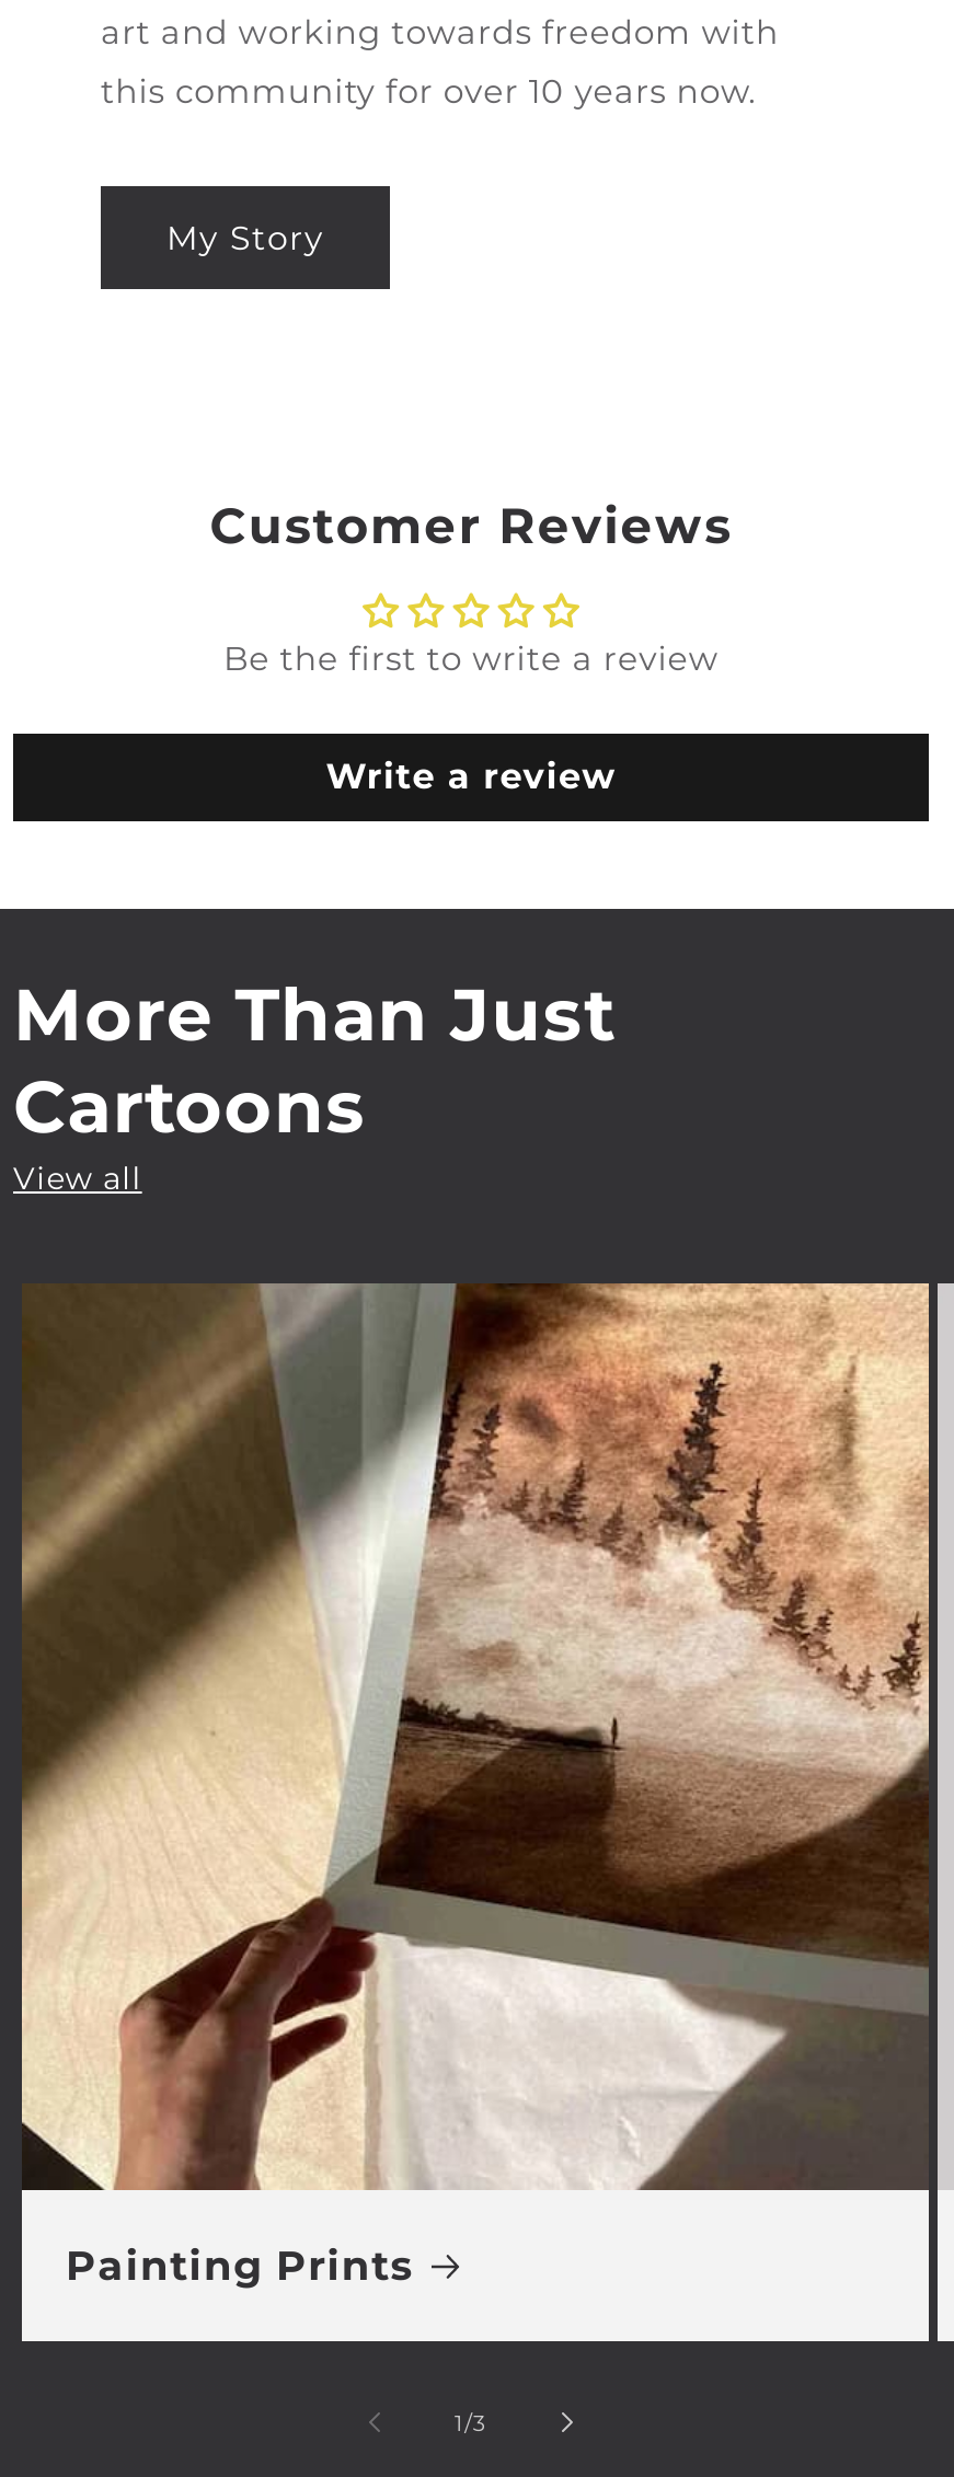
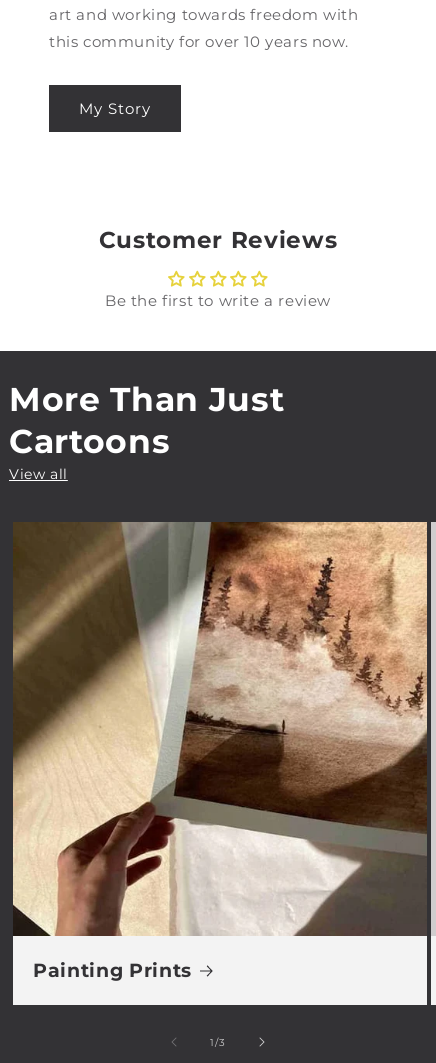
- Write a review
